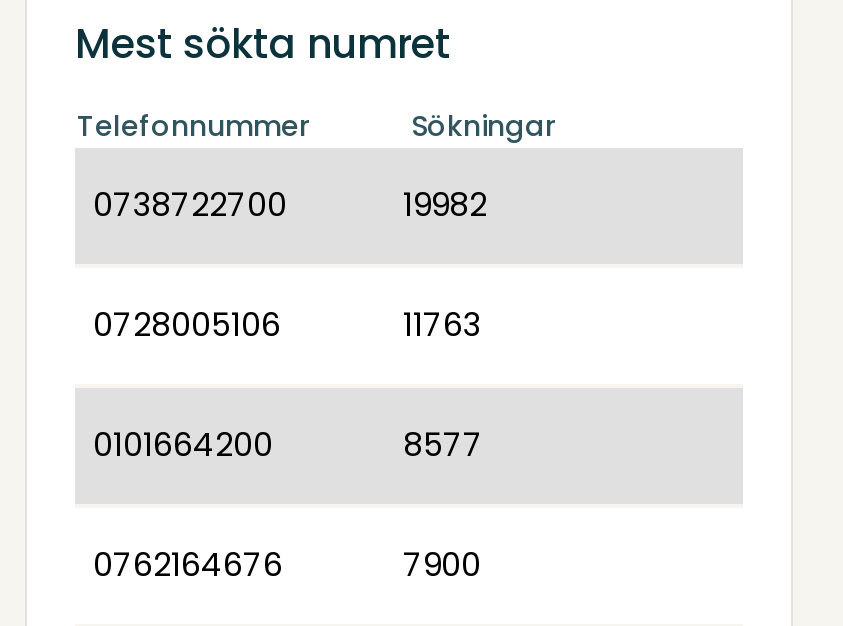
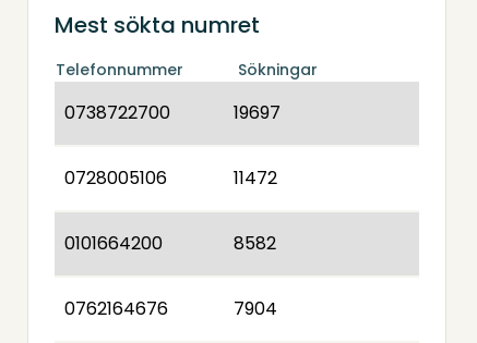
- 19982
+ 19697

- 11763
+ 11472

- 8577
+ 8582

- 7900
+ 7904
